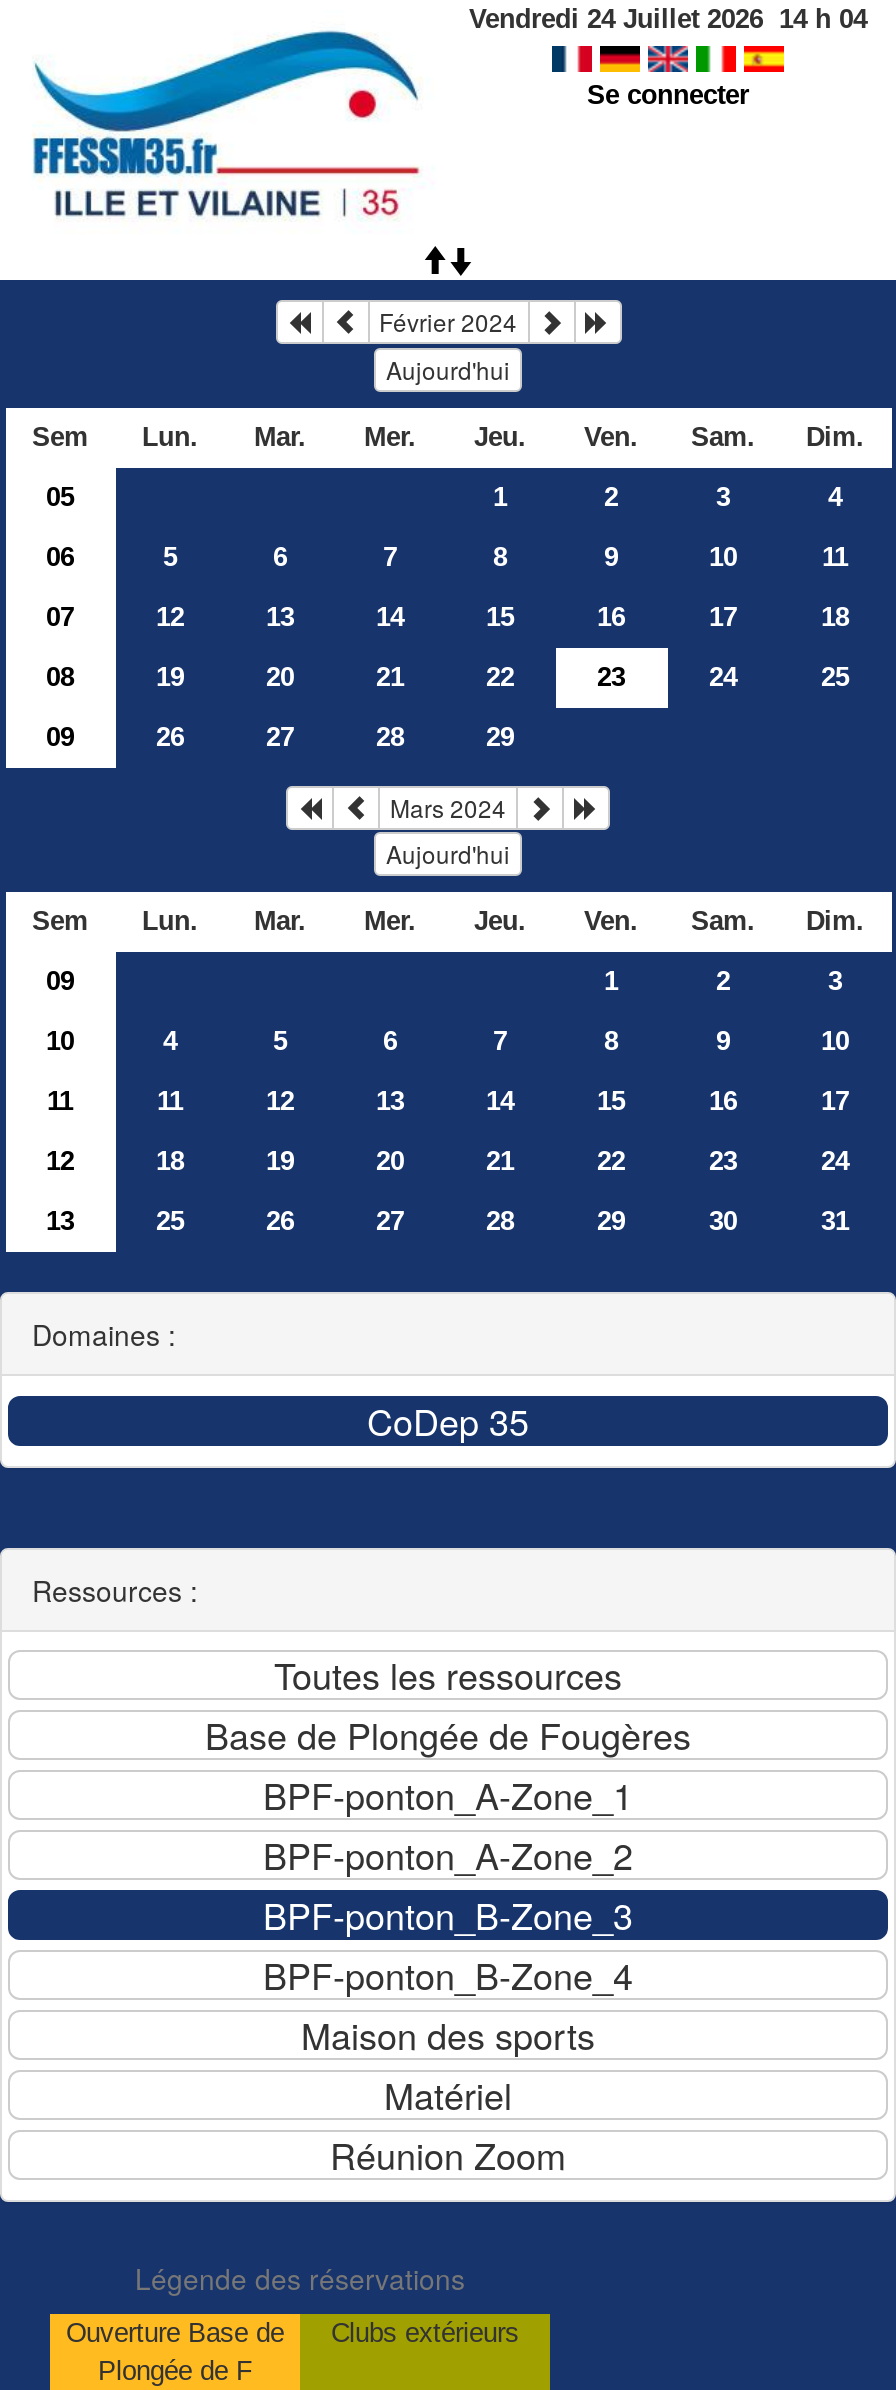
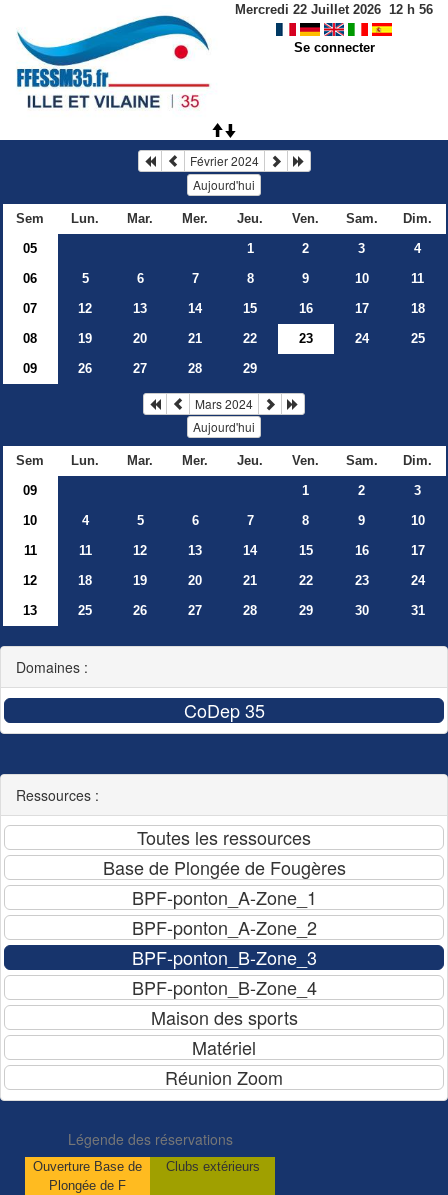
- Vendredi 24 Juillet 2026 14 h 04
+ Mercredi 22 Juillet 2026 12 h 56
